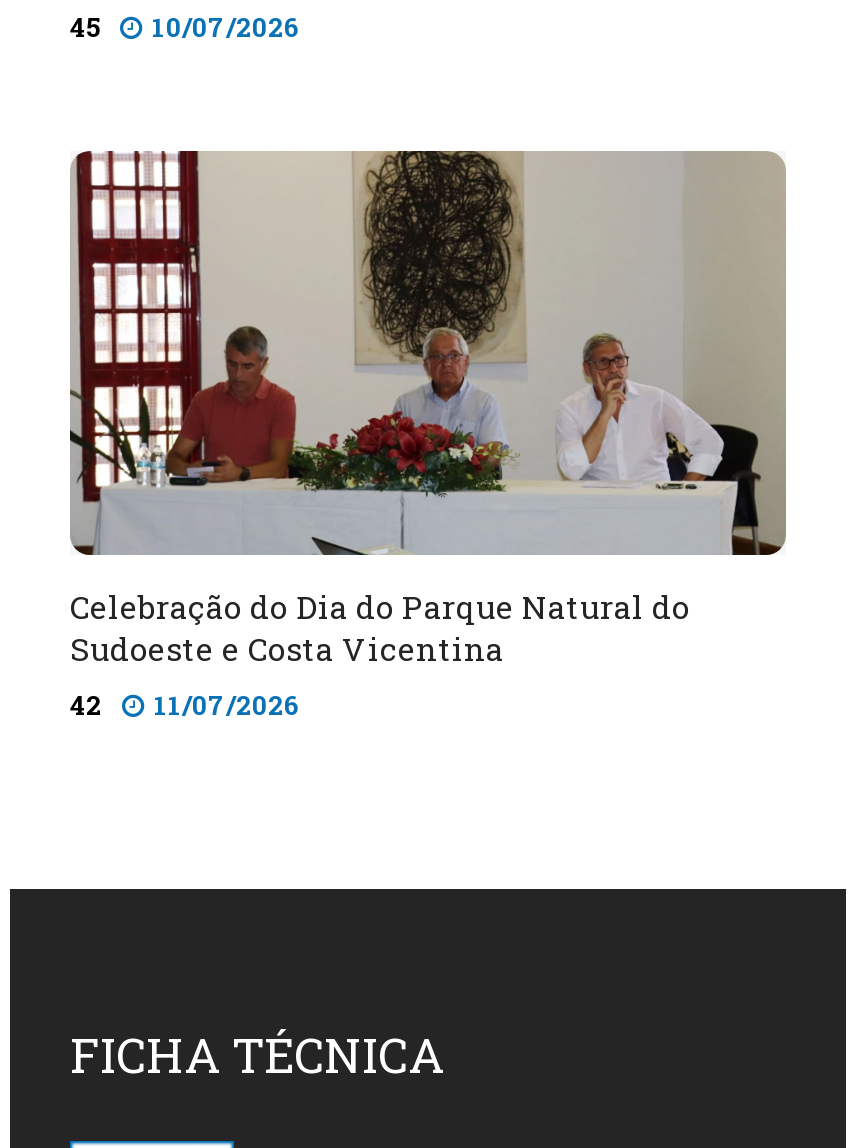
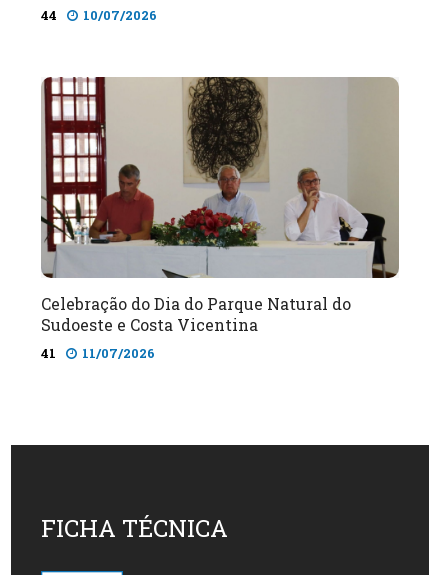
- 45 10/07/2026
+ 44 10/07/2026

- 42 11/07/2026
+ 41 11/07/2026
